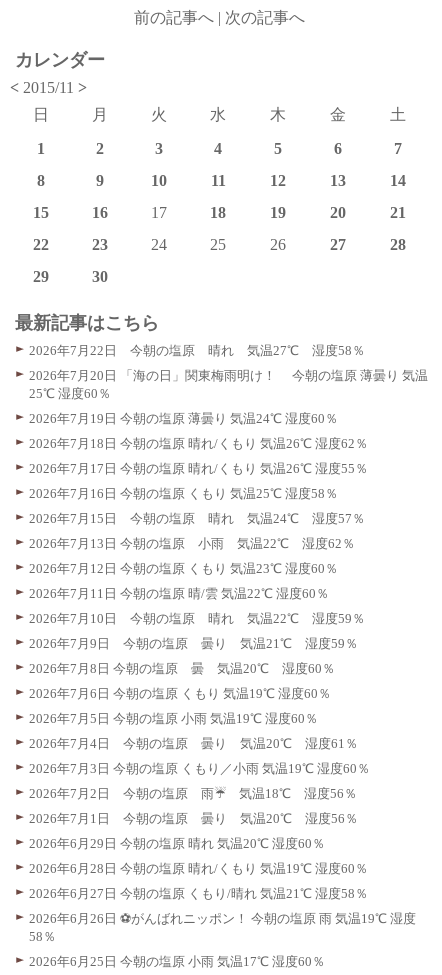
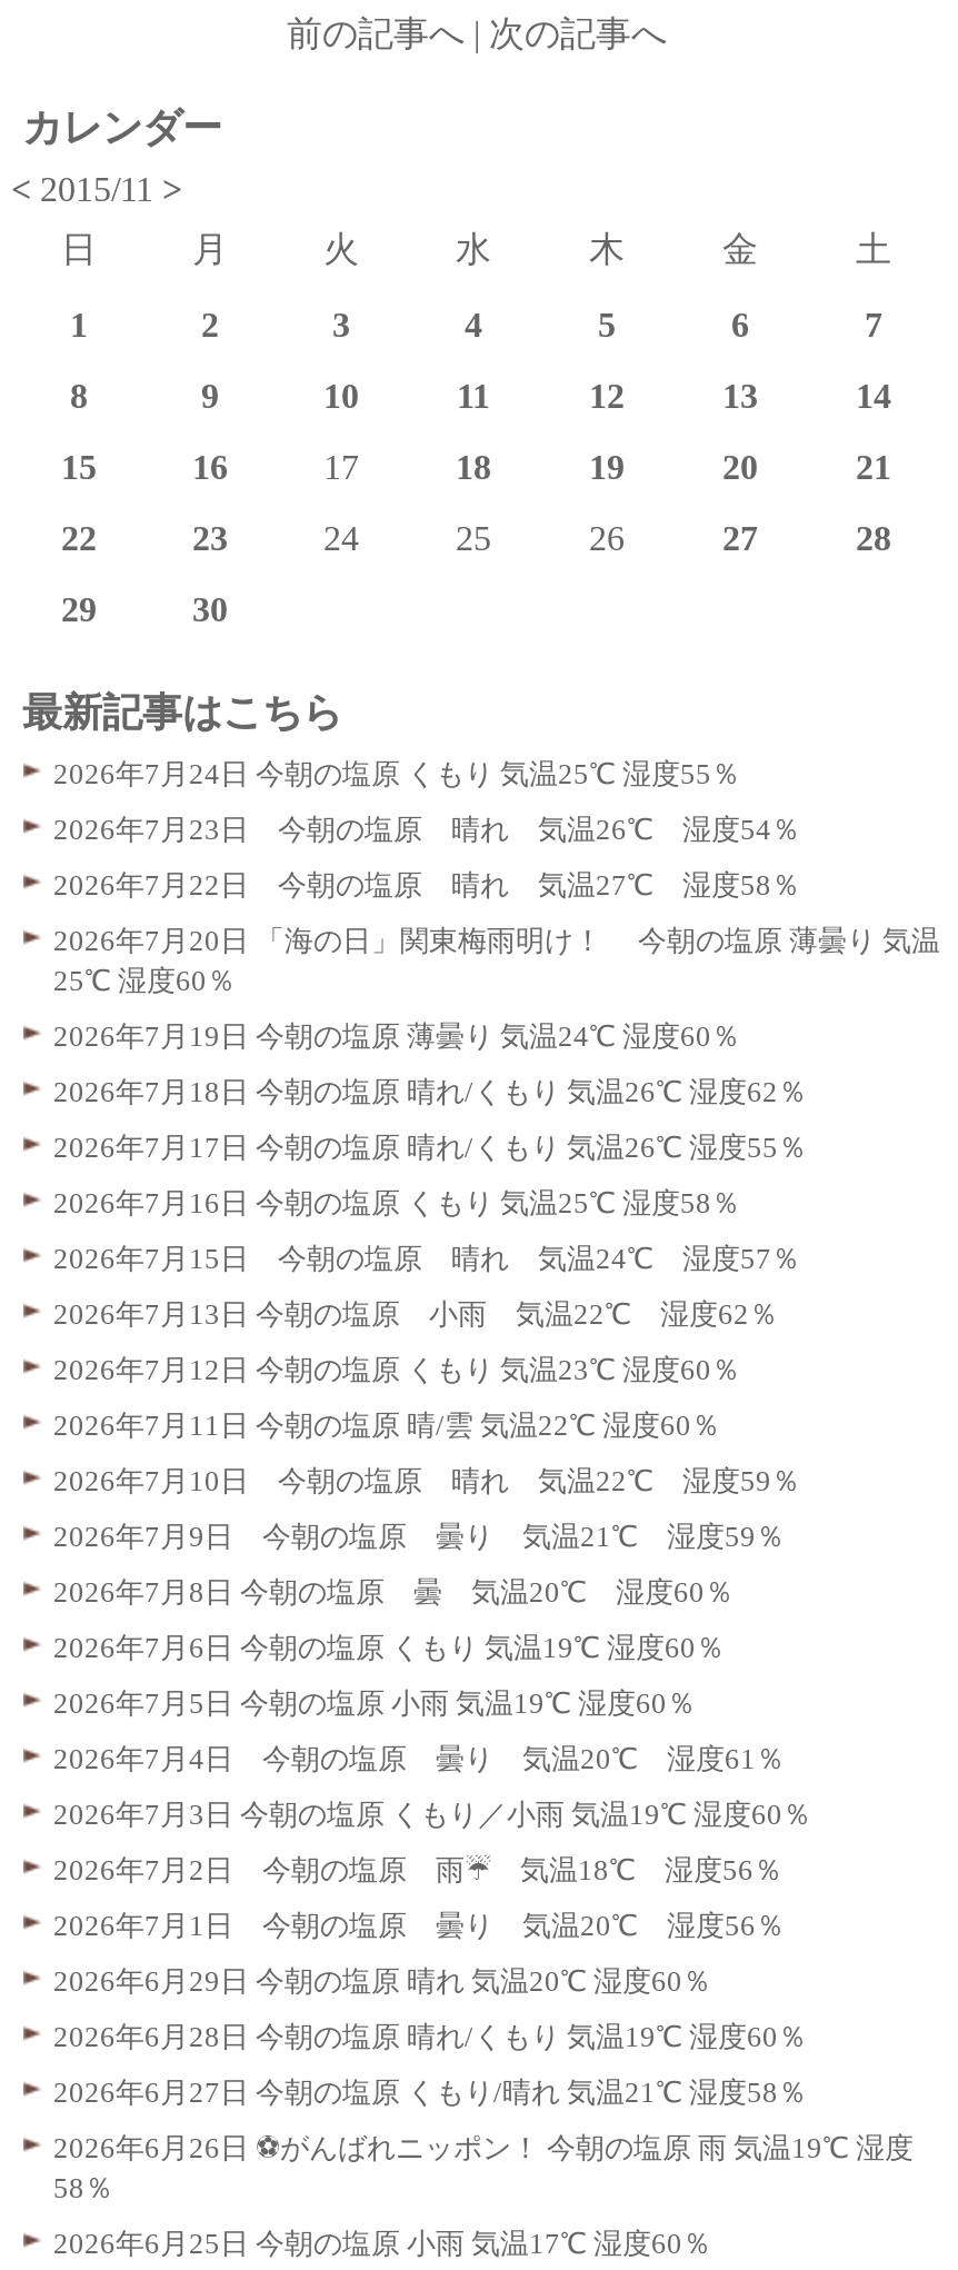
+ 2026年7月24日 今朝の塩原 くもり 気温25℃ 湿度55％
+ 2026年7月23日 今朝の塩原 晴れ 気温26℃ 湿度54％
